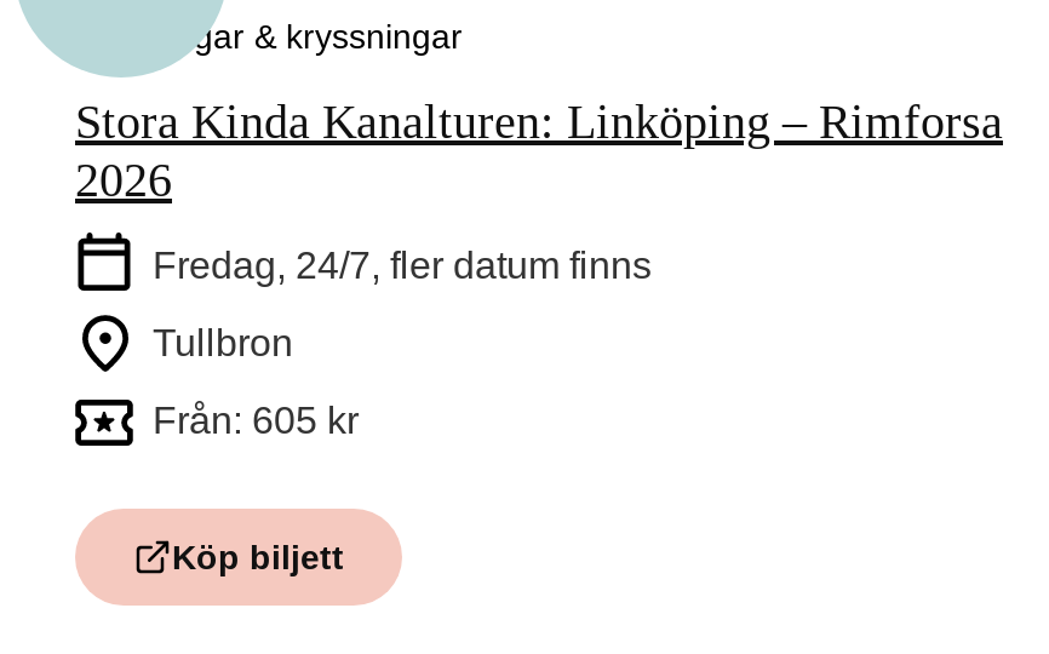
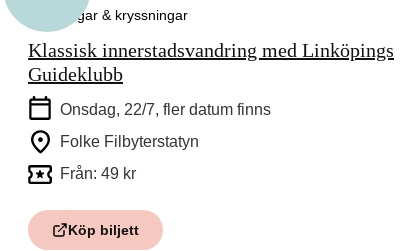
- Stora Kinda Kanalturen: Linköping – Rimforsa
- 2026
+ Klassisk innerstadsvandring med Linköpings
+ Guideklubb

- Fredag, 24/7, fler datum finns
+ Onsdag, 22/7, fler datum finns

- Tullbron
+ Folke Filbyterstatyn

- Från: 605 kr
+ Från: 49 kr
